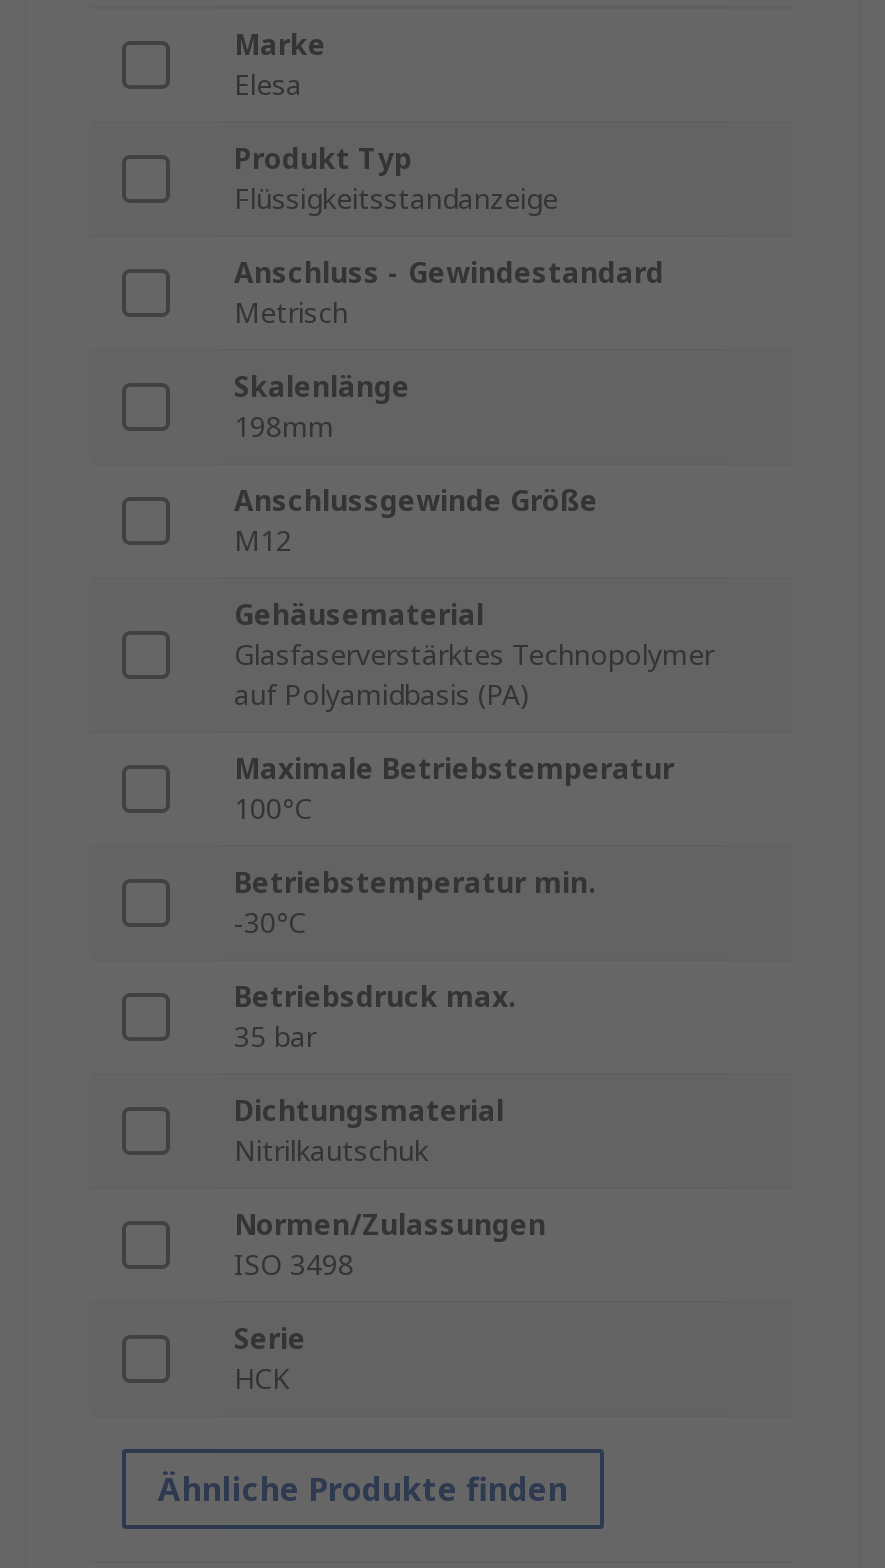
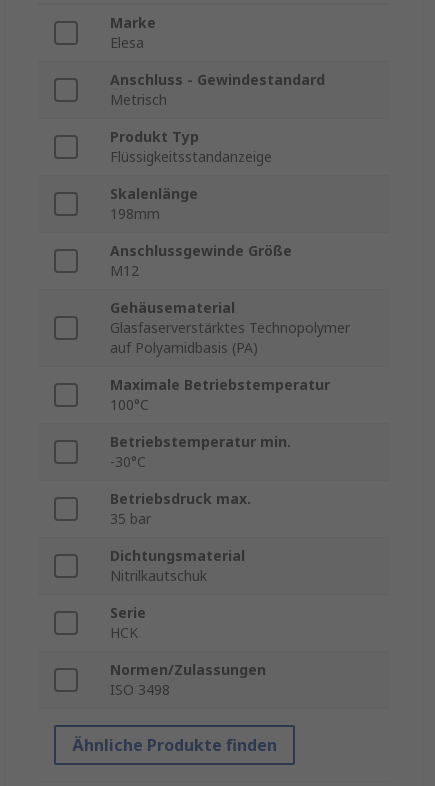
moved down: Produkt Typ | Flüssigkeitsstandanzeige

moved up: Anschluss - Gewindestandard | Metrisch

moved down: Normen/Zulassungen | ISO 3498

moved up: Serie | HCK
